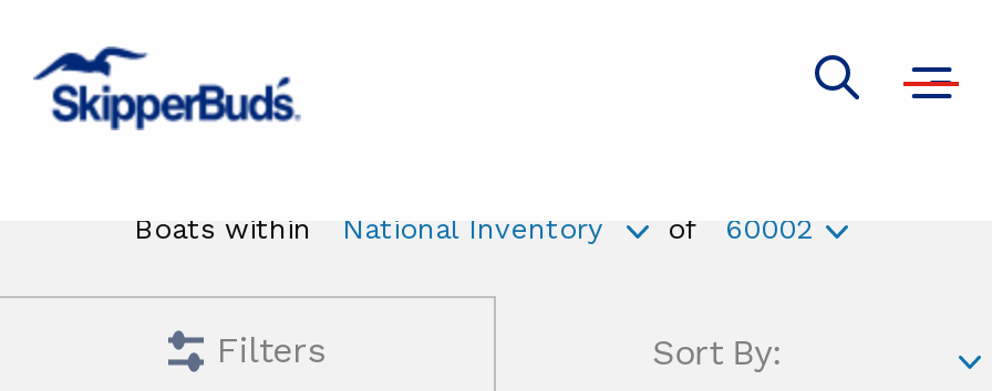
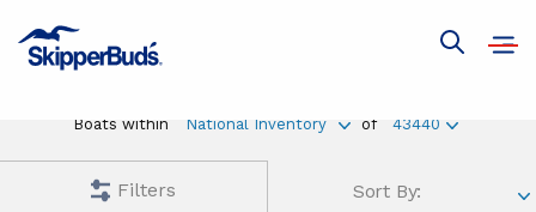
- Boats within National Inventory of 60002
+ Boats within National Inventory of 43440
